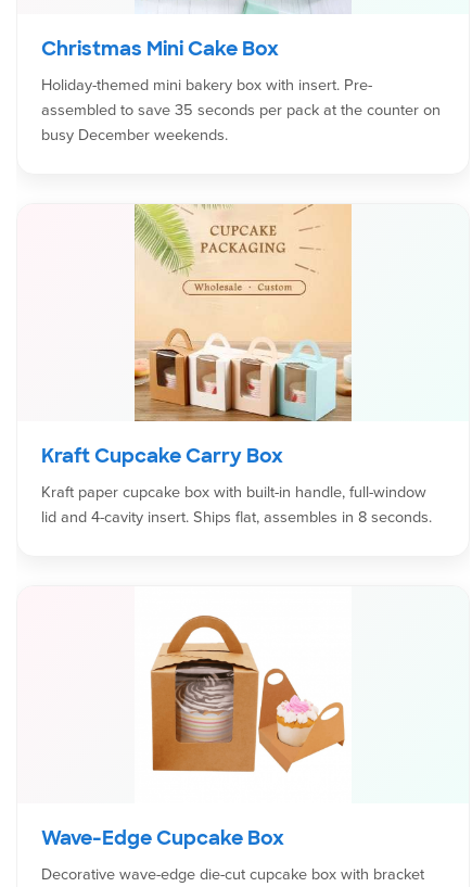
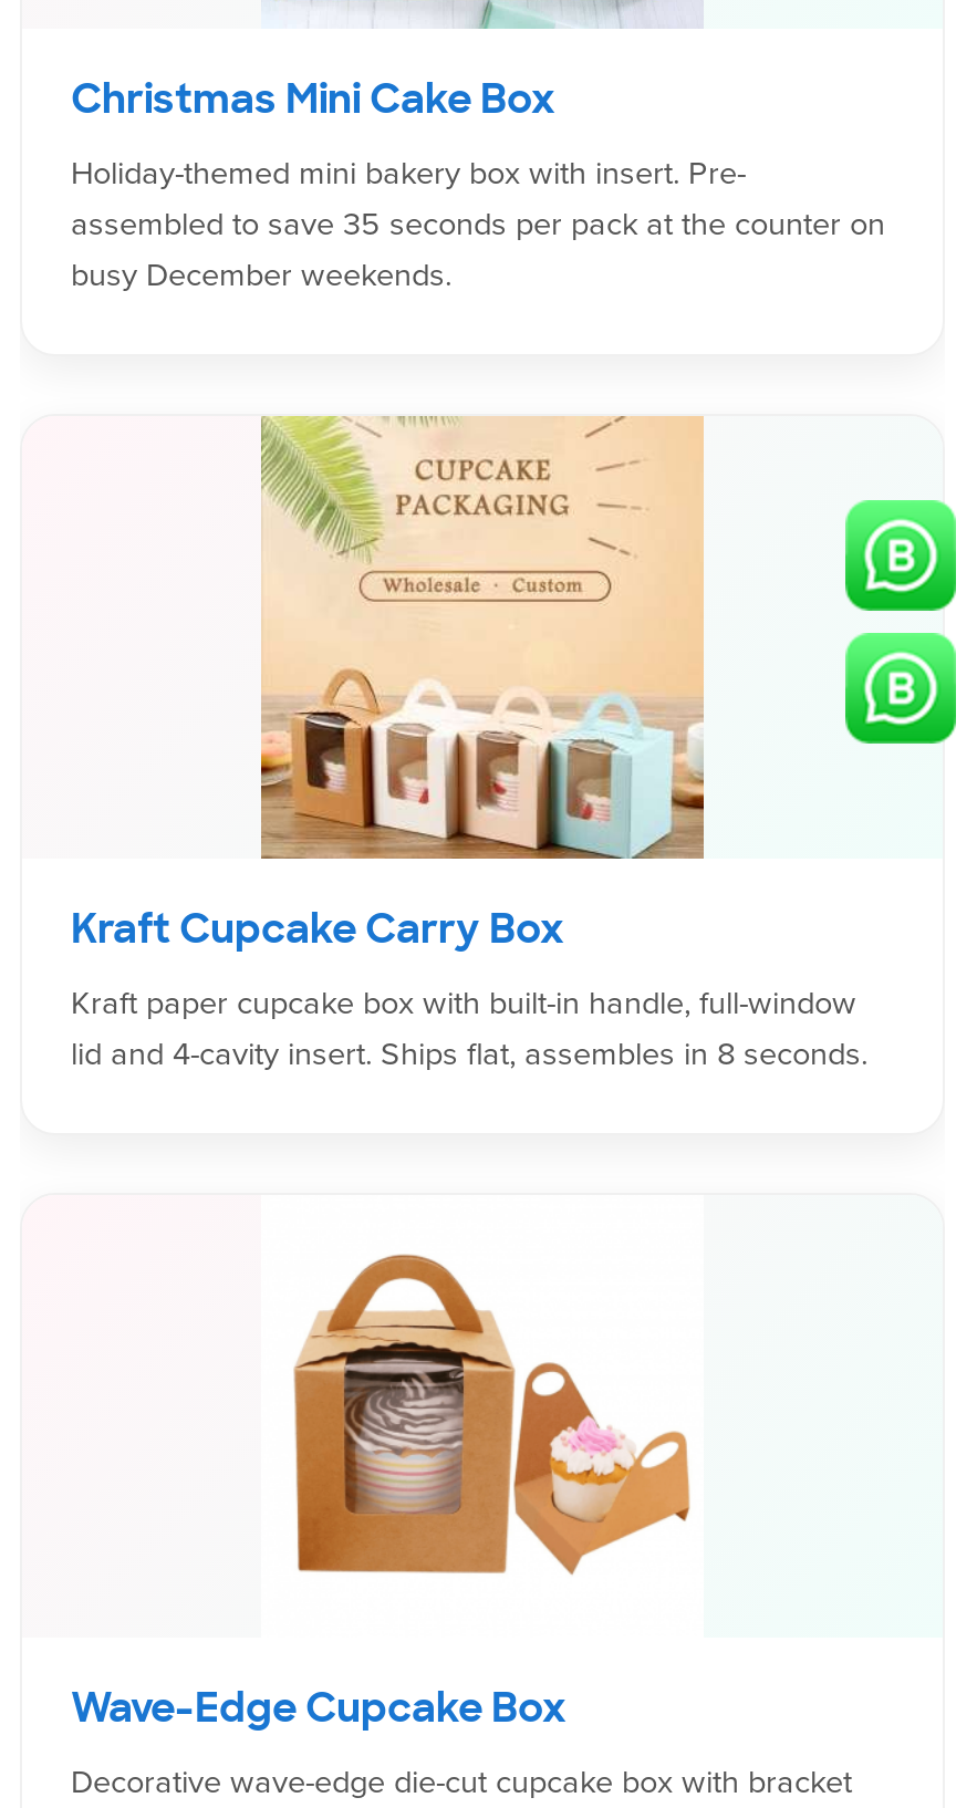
+ [image]

+ [image]
